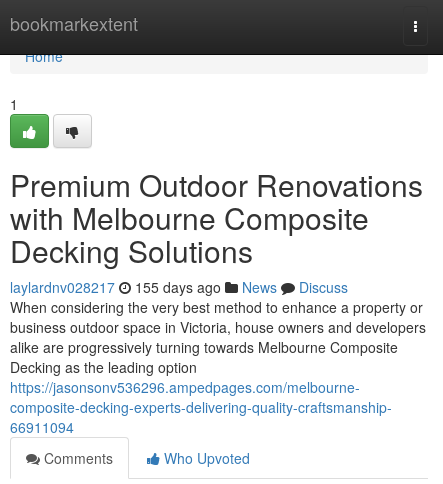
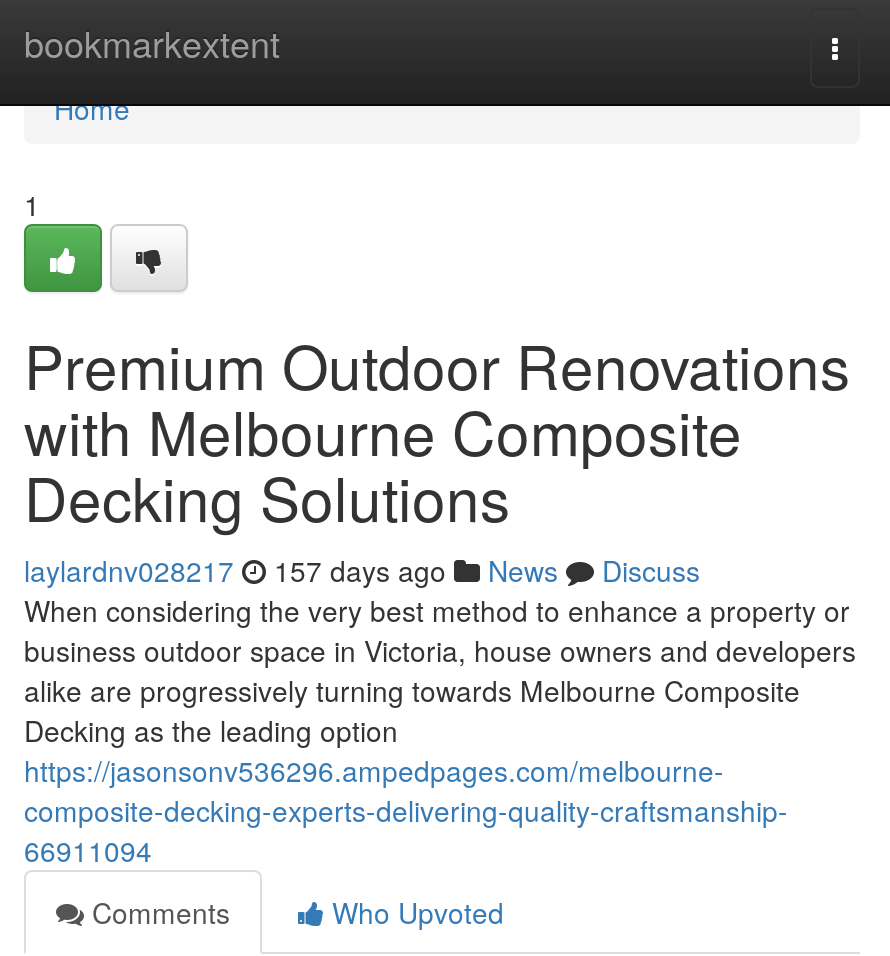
- laylardnv028217 155 days ago News Discuss
+ laylardnv028217 157 days ago News Discuss
